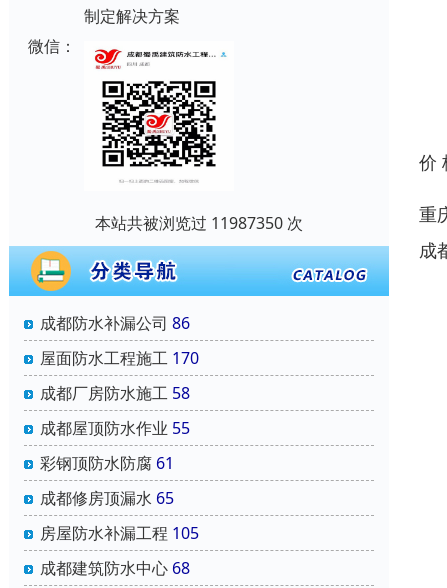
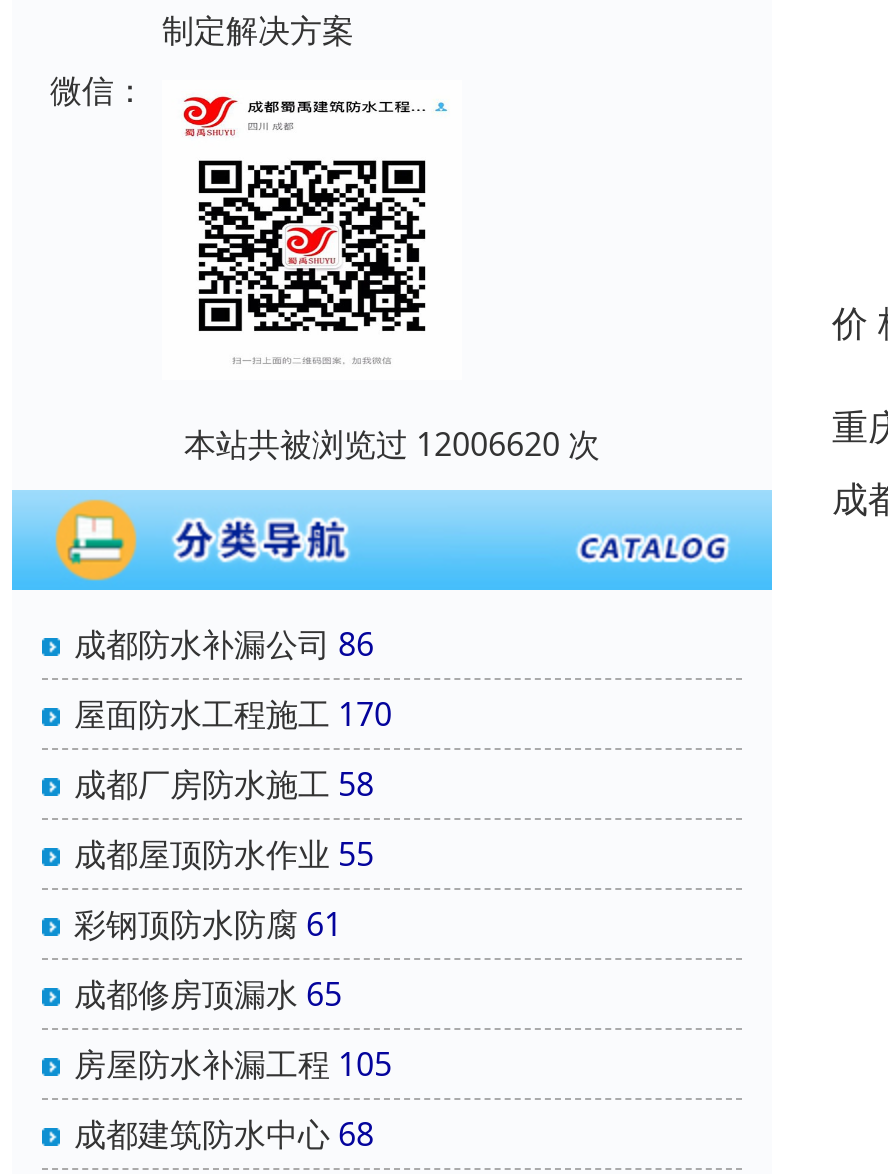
- 本站共被浏览过 11987350 次
+ 本站共被浏览过 12006620 次
